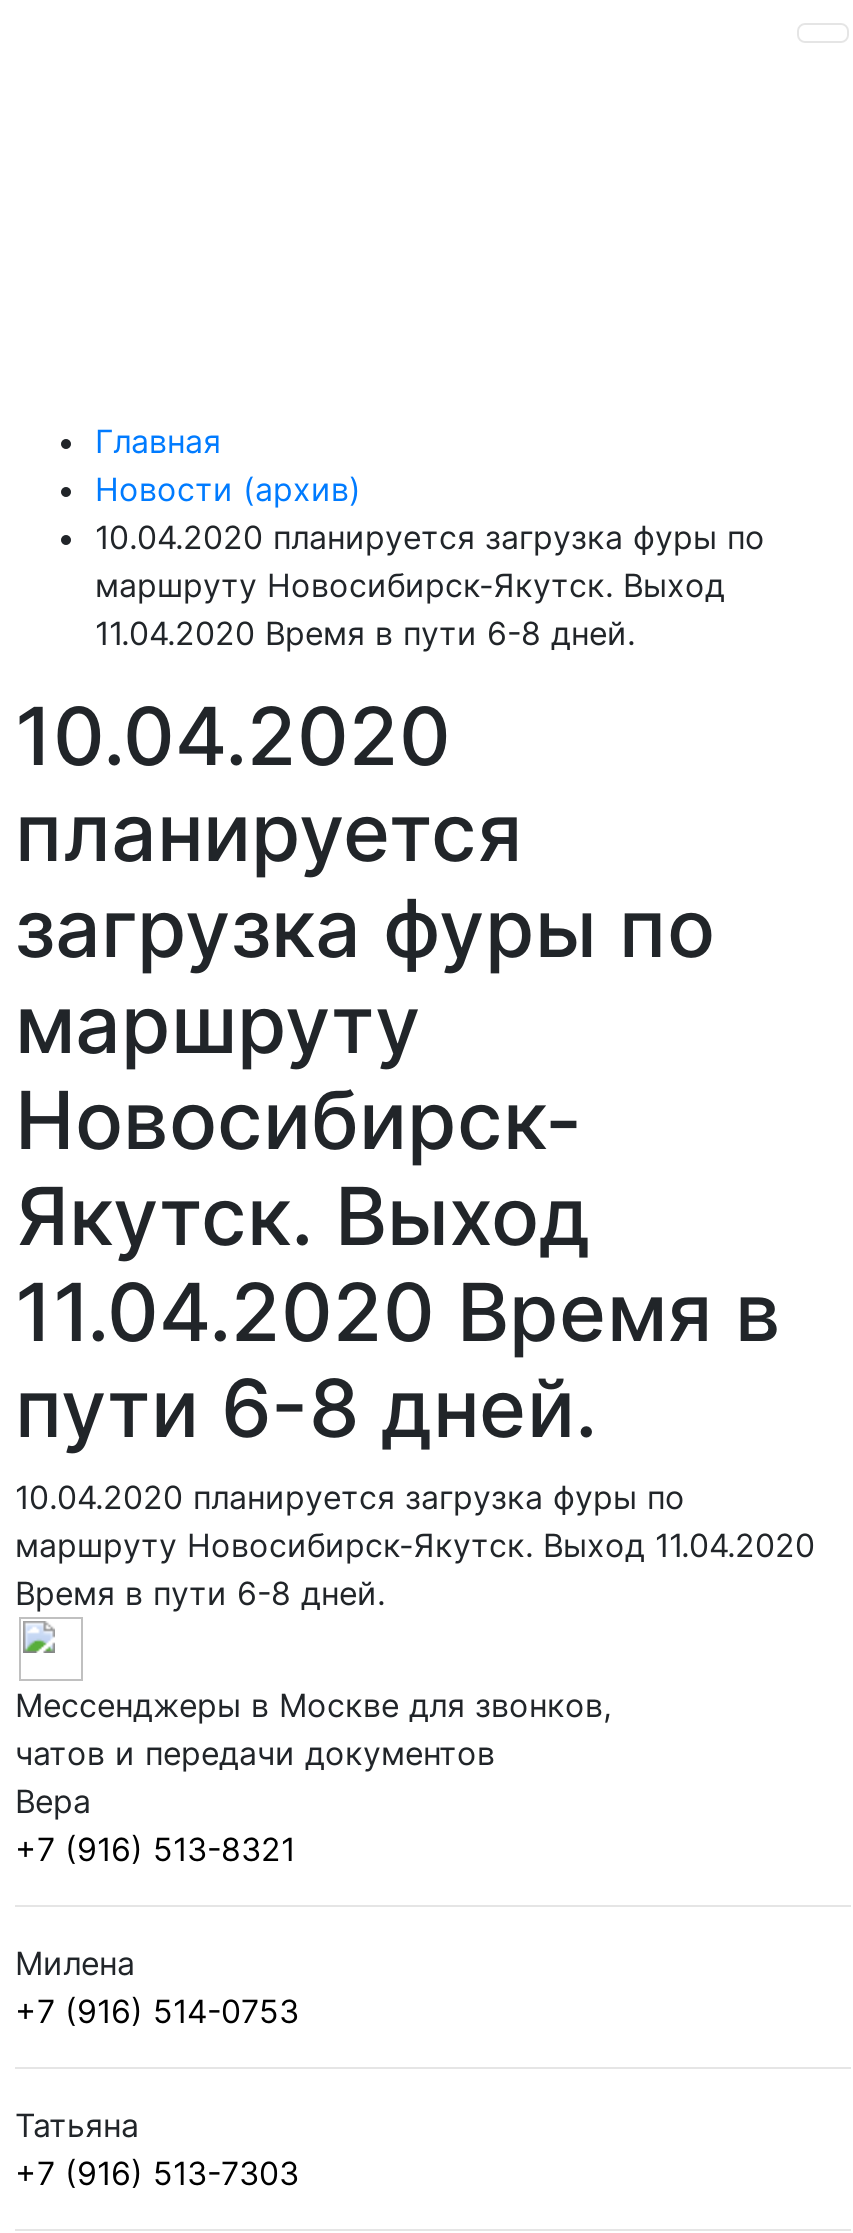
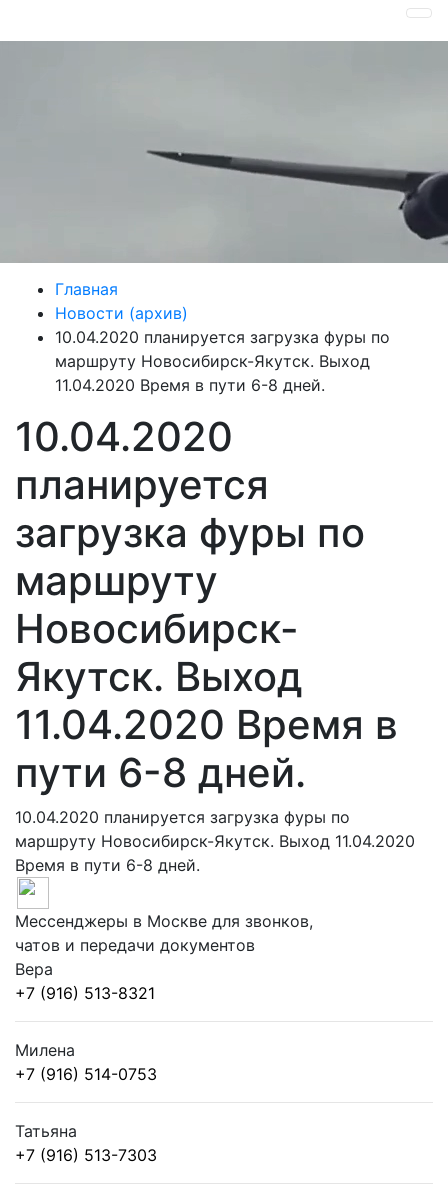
+ [image]
